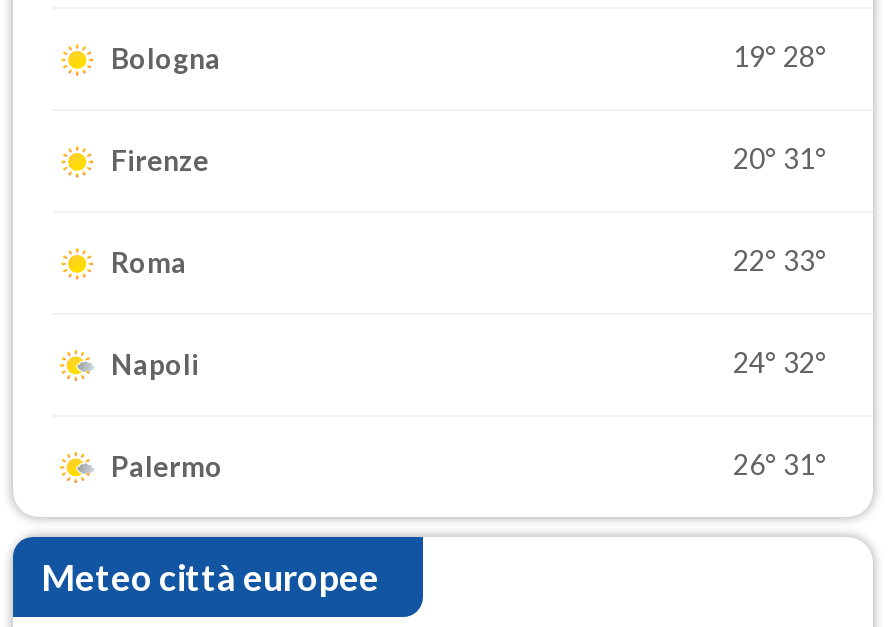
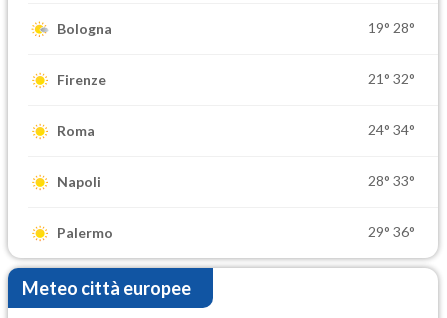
- 20° 31°
+ 21° 32°

- 22° 33°
+ 24° 34°

- 24° 32°
+ 28° 33°

- 26° 31°
+ 29° 36°
